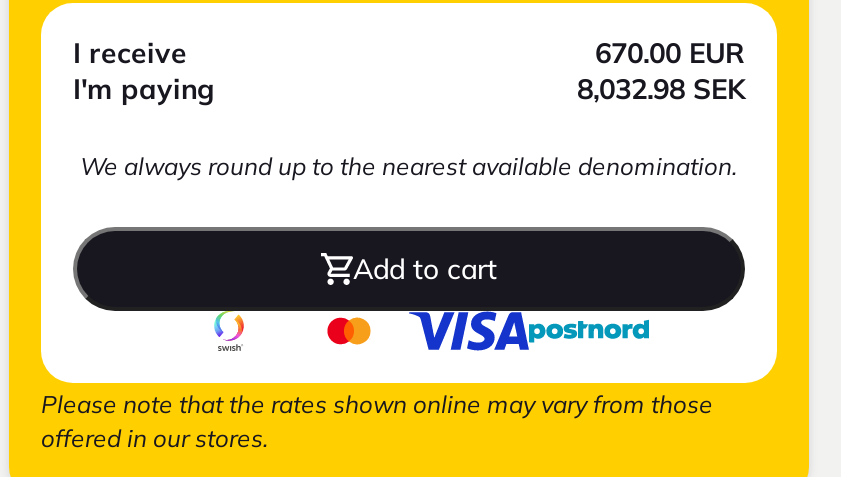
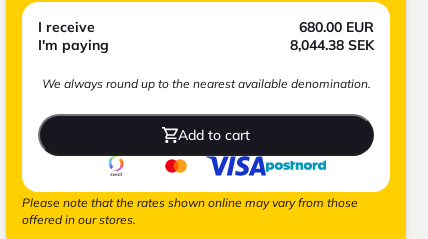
- 670.00 EUR
+ 680.00 EUR

- 8,032.98 SEK
+ 8,044.38 SEK
